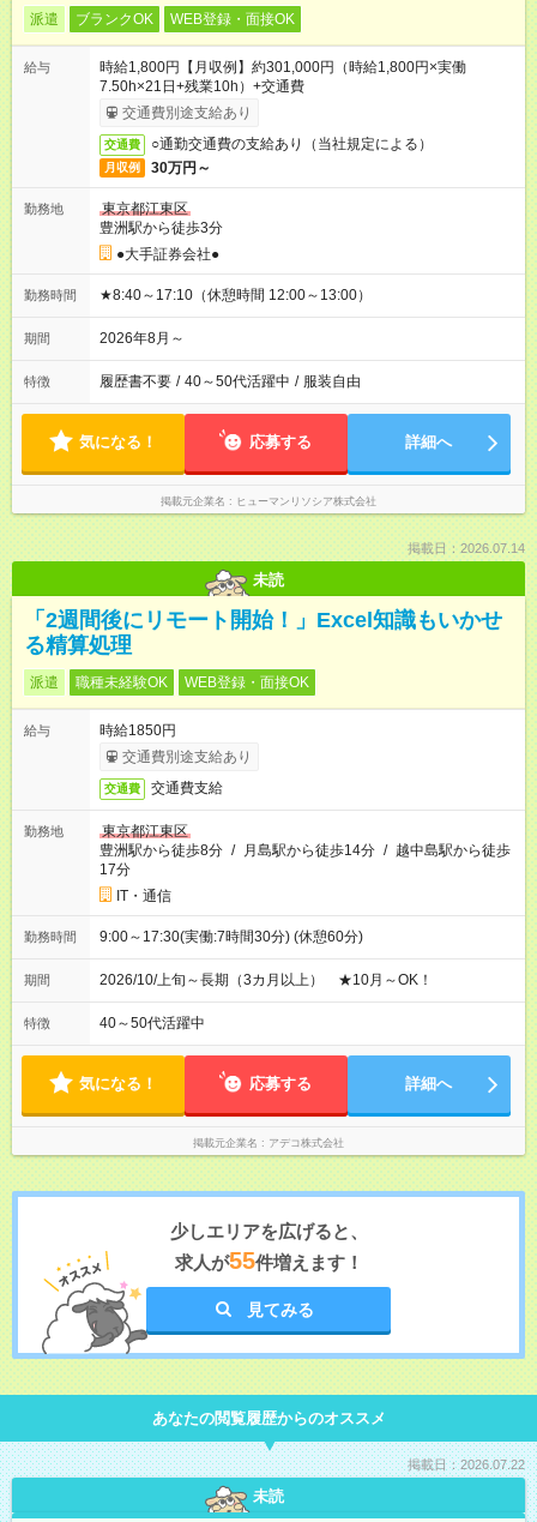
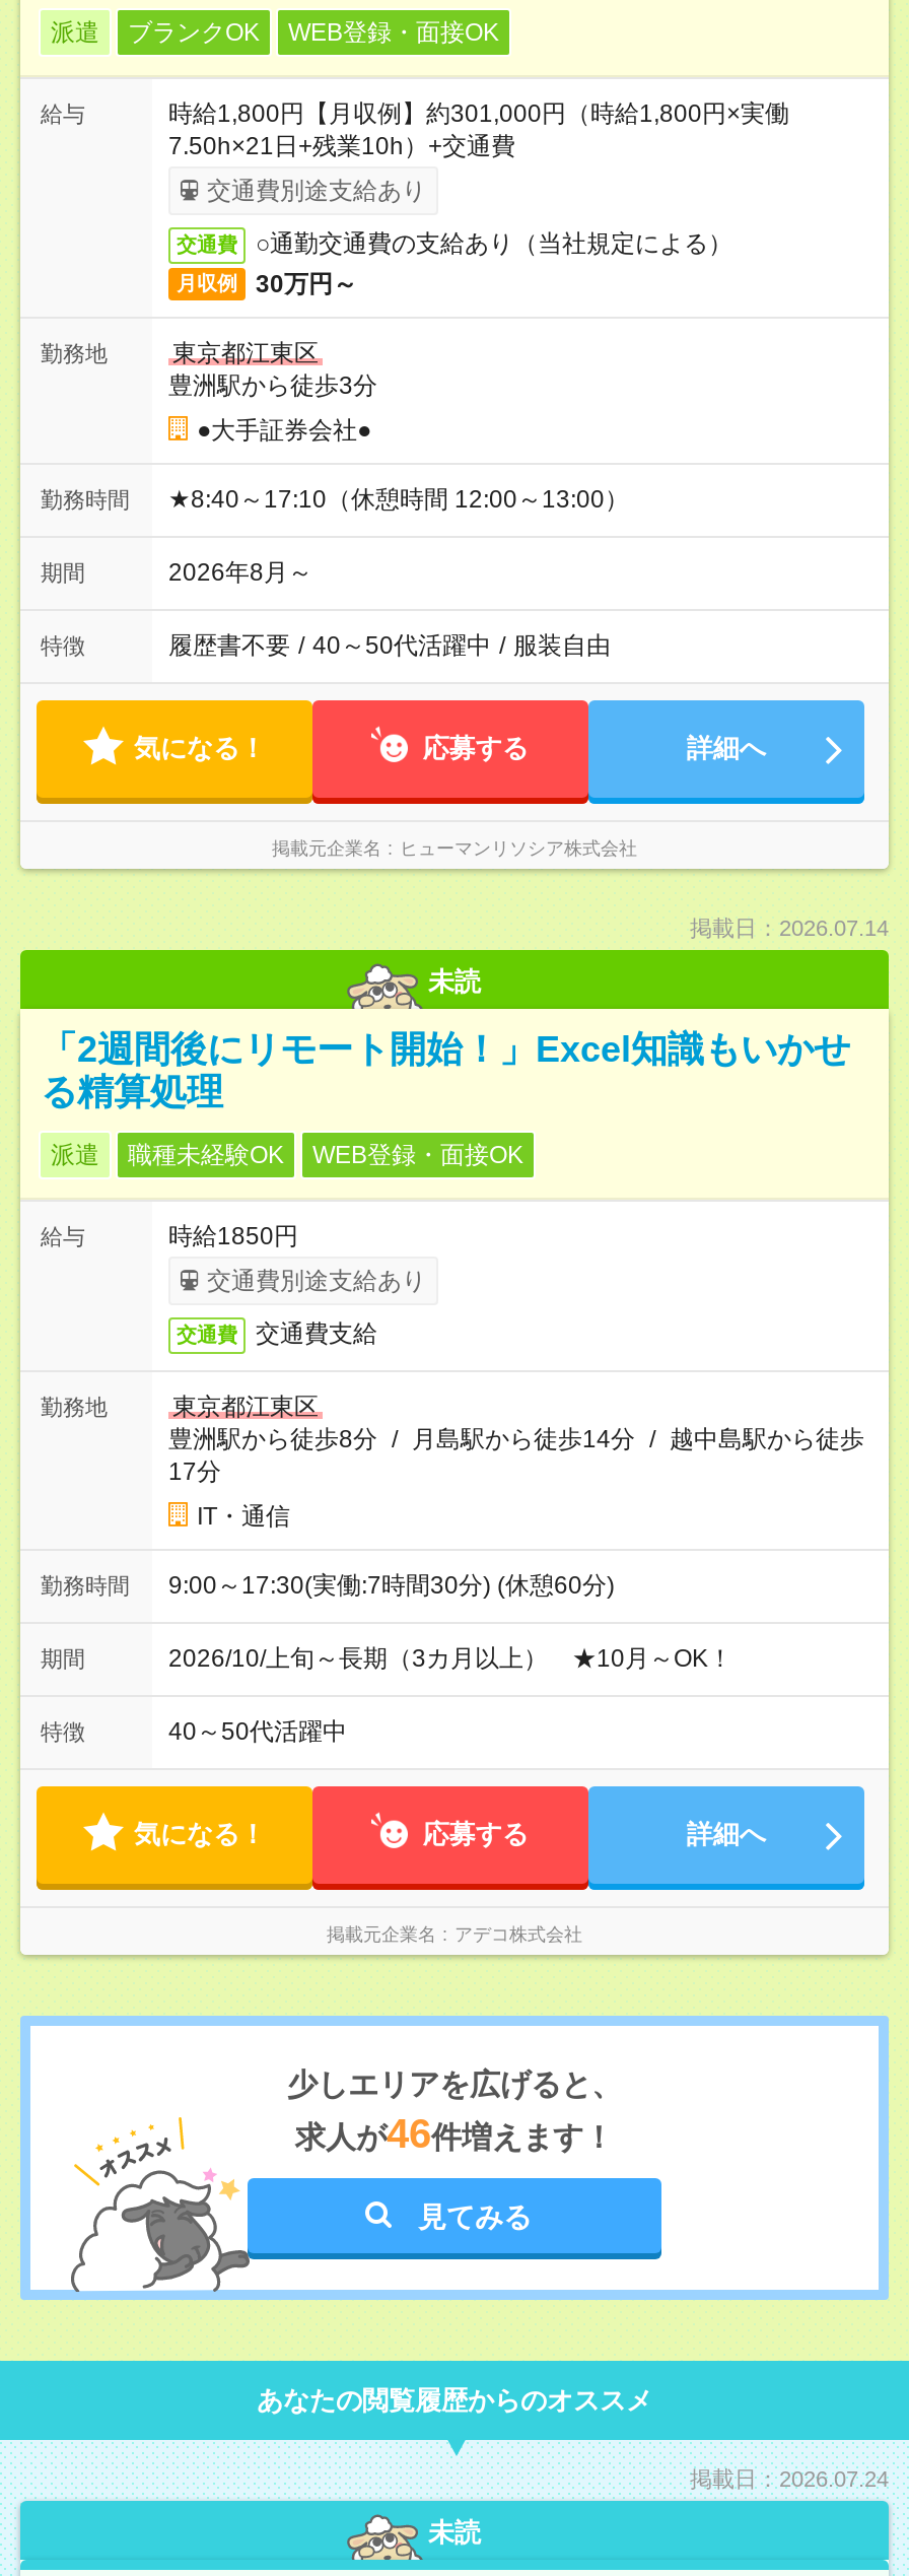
- 求人が55件増えます！
+ 求人が46件増えます！

- 掲載日：2026.07.22
+ 掲載日：2026.07.24
